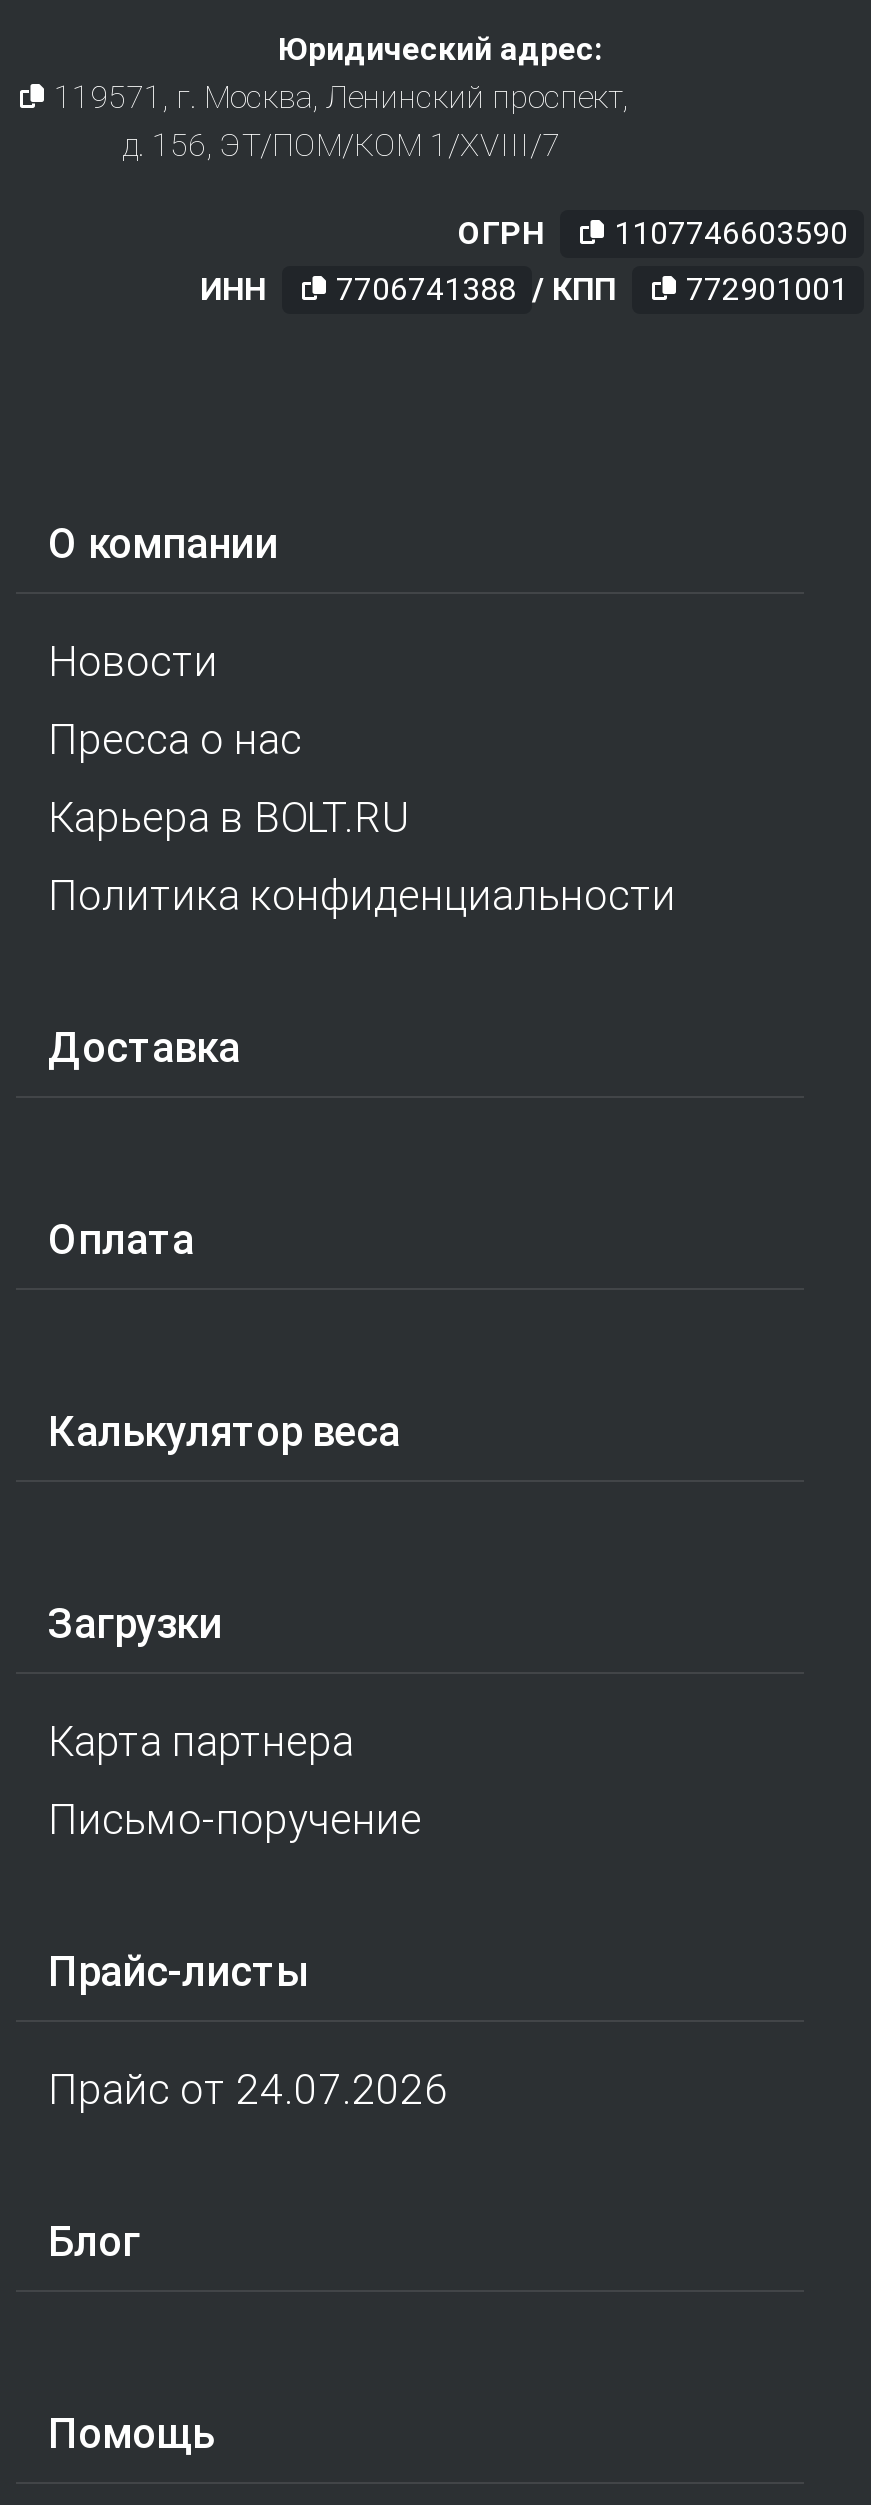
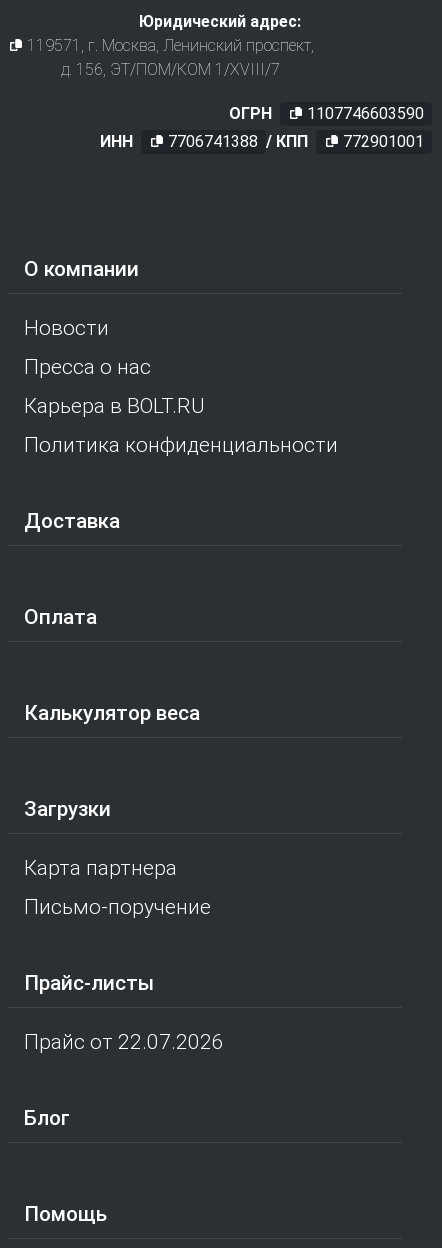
- Прайс от 24.07.2026
+ Прайс от 22.07.2026
